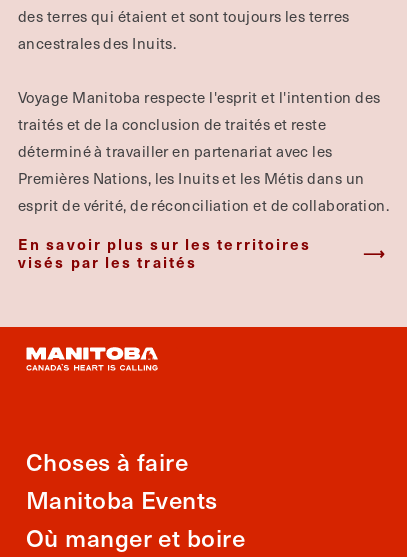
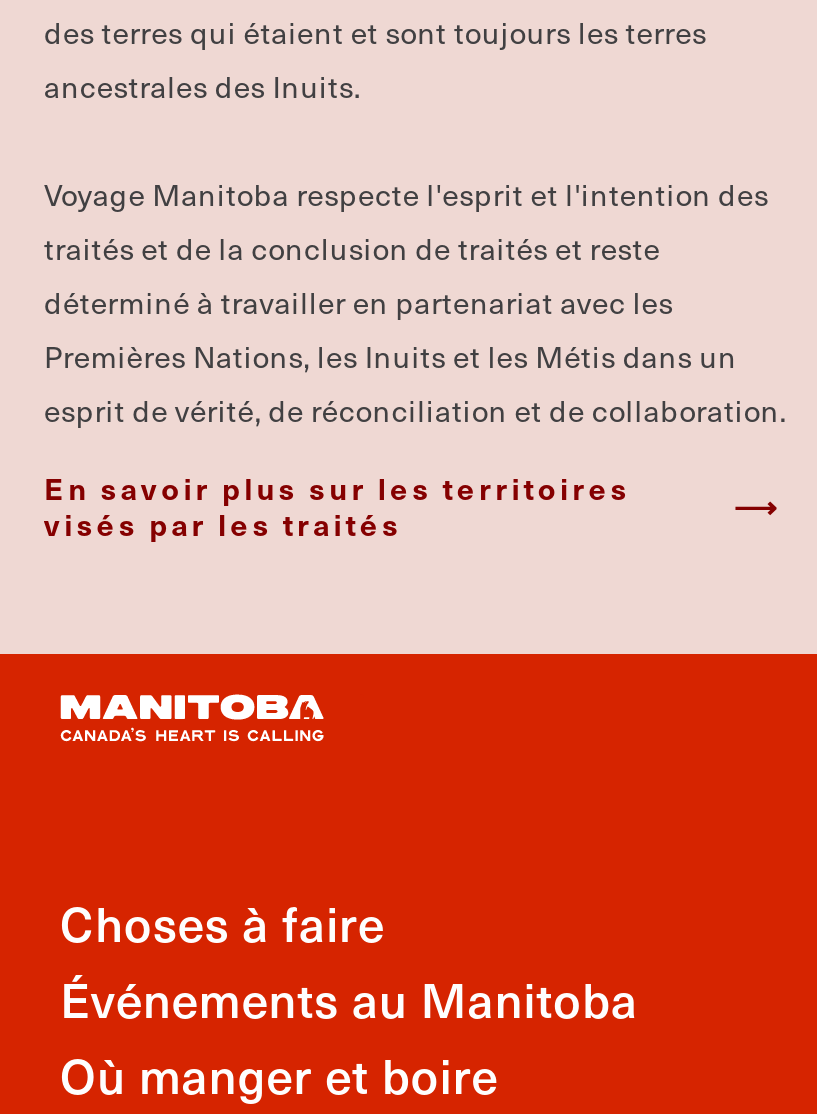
- Manitoba Events
+ Événements au Manitoba
